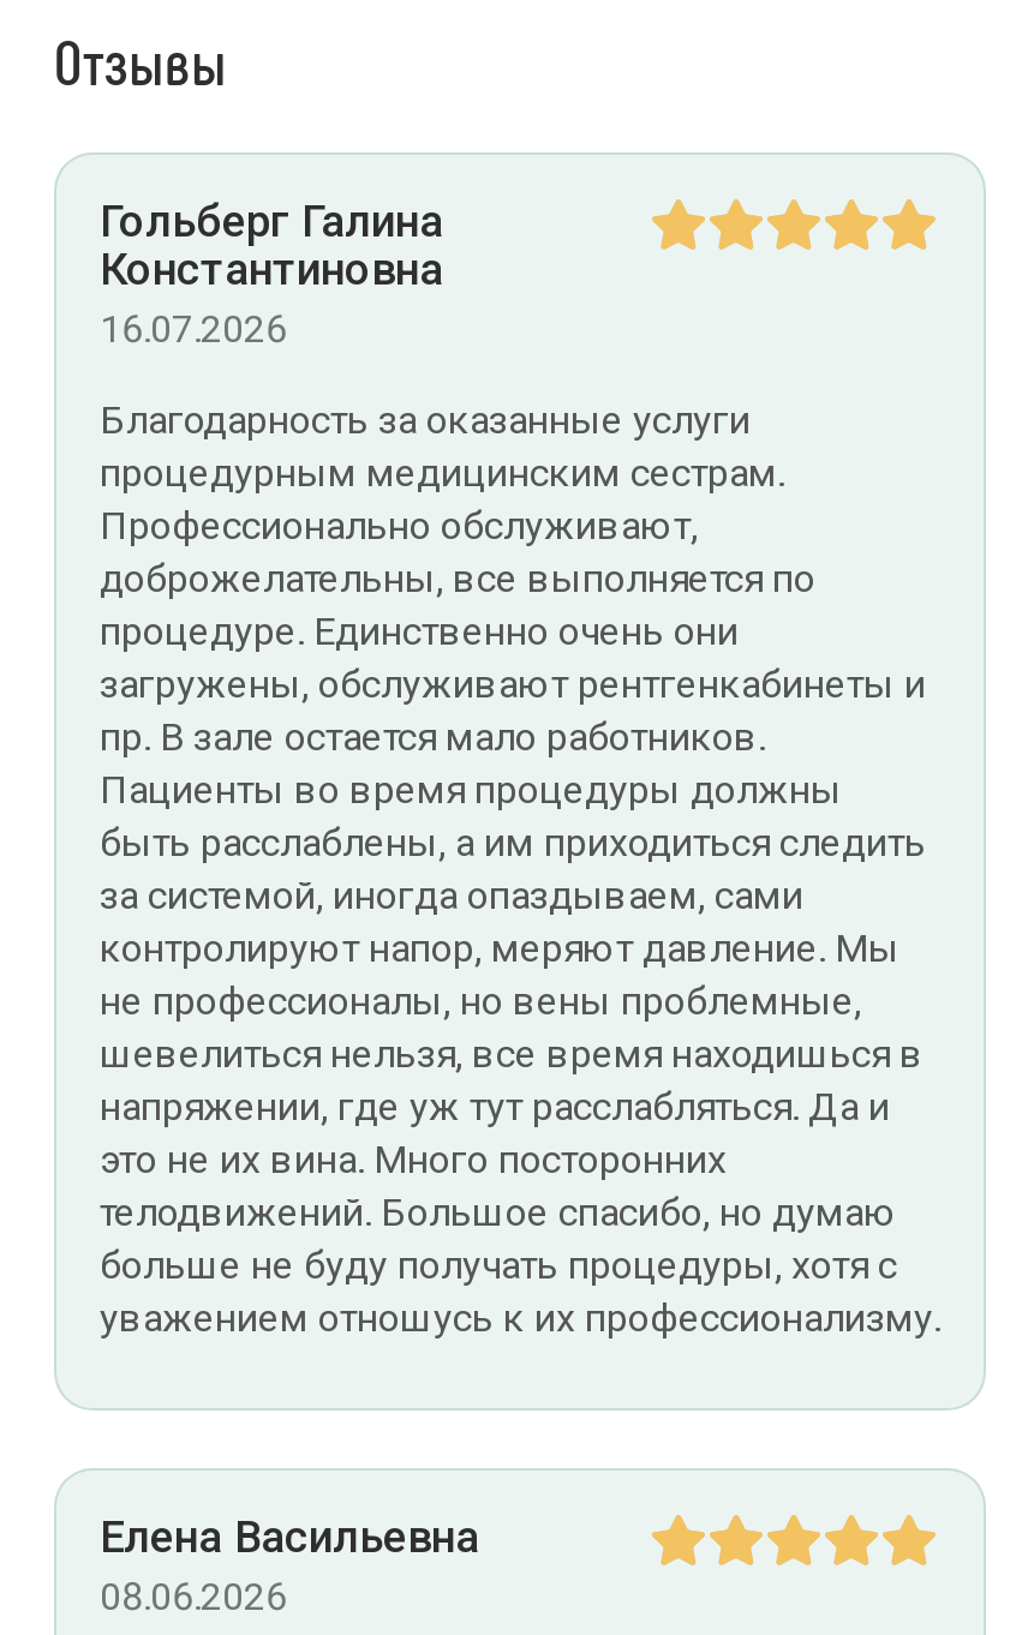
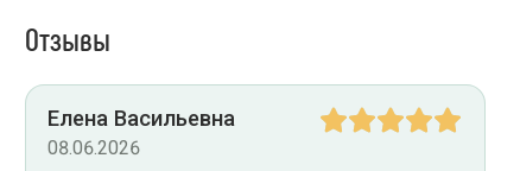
- Гольберг Галина
- Константиновна
- 16.07.2026
- Благодарность за оказанные услуги
- процедурным медицинским сестрам.
- Профессионально обслуживают,
- доброжелательны, все выполняется по
- процедуре. Единственно очень они
- загружены, обслуживают рентгенкабинеты и
- пр. В зале остается мало работников.
- Пациенты во время процедуры должны
- быть расслаблены, а им приходиться следить
- за системой, иногда опаздываем, сами
- контролируют напор, меряют давление. Мы
- не профессионалы, но вены проблемные,
- шевелиться нельзя, все время находишься в
- напряжении, где уж тут расслабляться. Да и
- это не их вина. Много посторонних
- телодвижений. Большое спасибо, но думаю
- больше не буду получать процедуры, хотя с
- уважением отношусь к их профессионализму.
